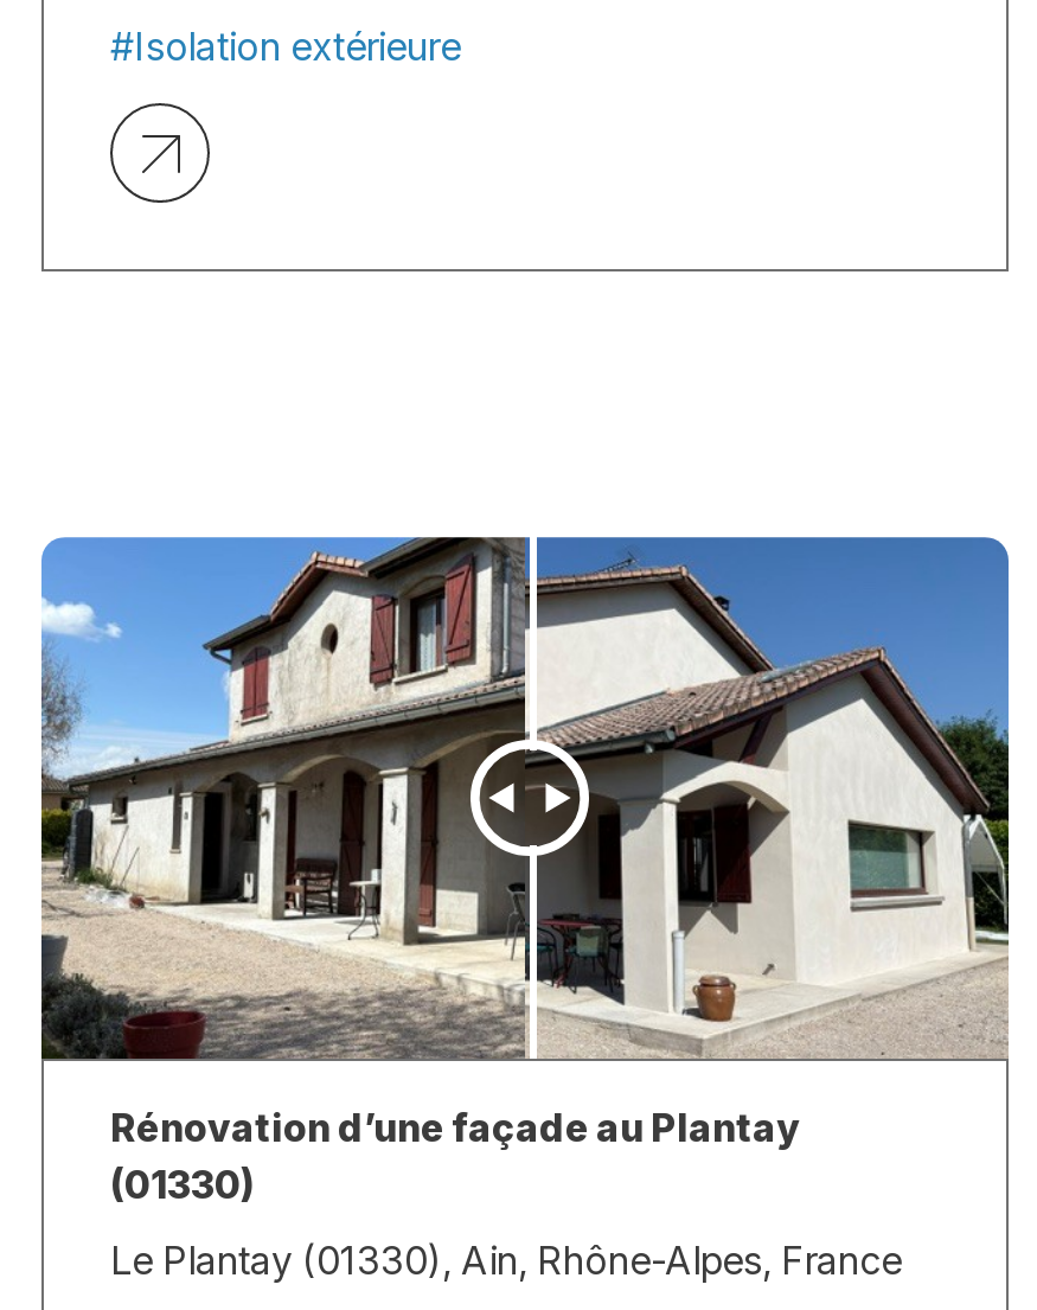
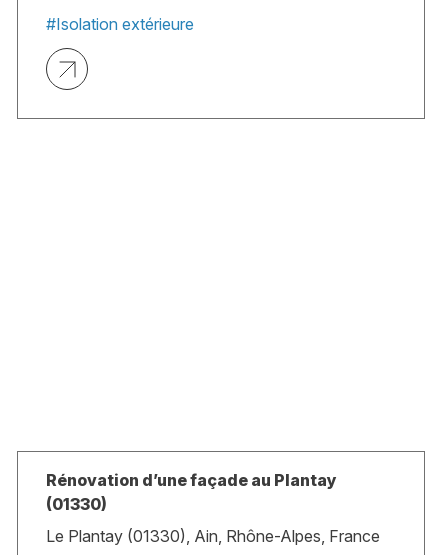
- [image]
